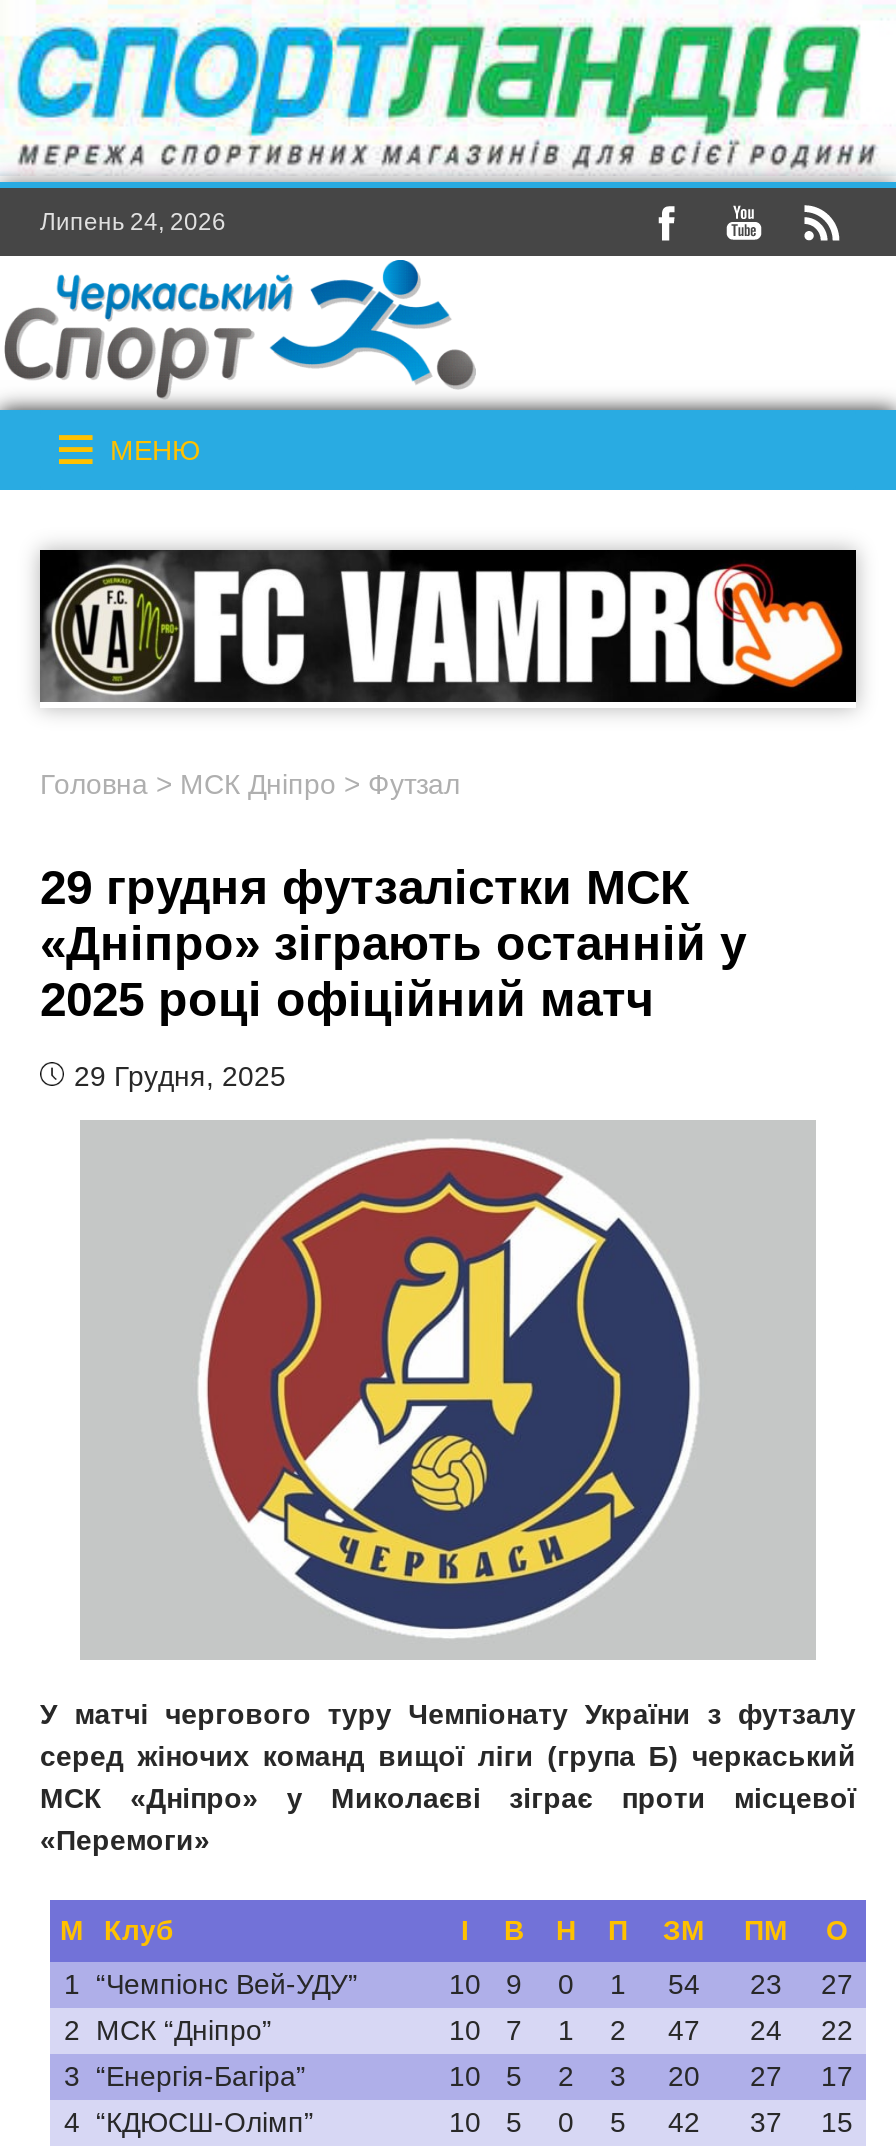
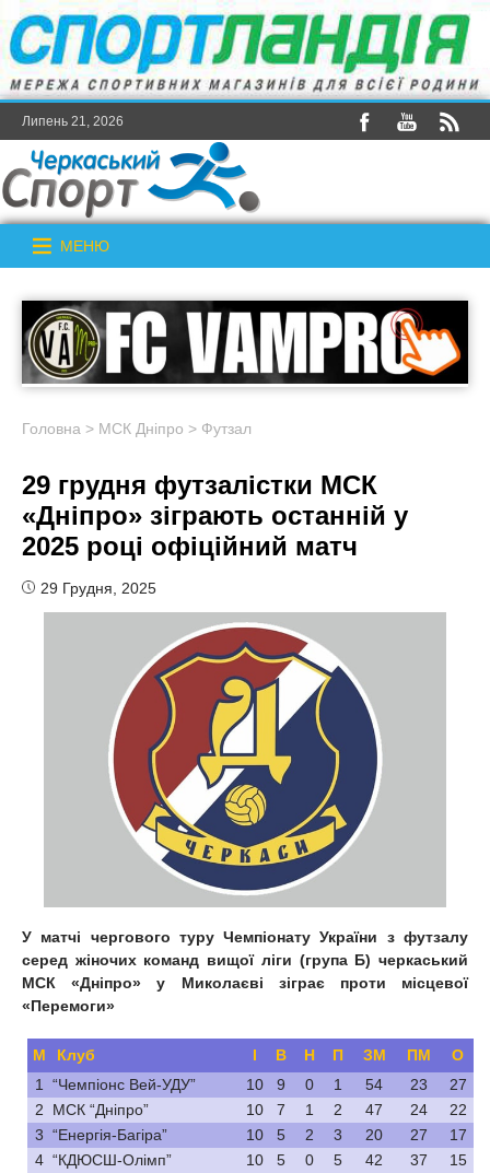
- Липень 24, 2026
+ Липень 21, 2026
